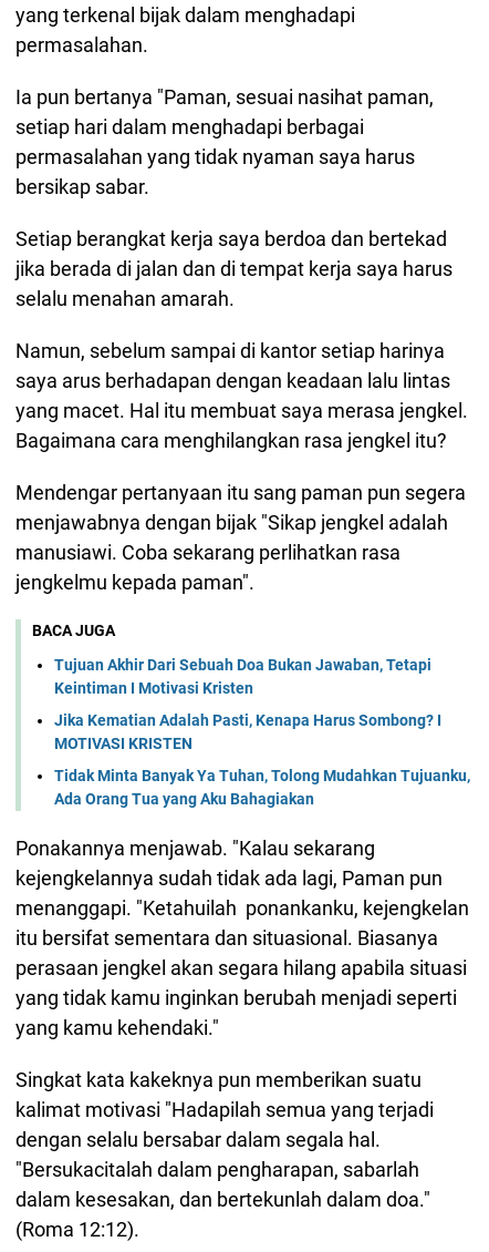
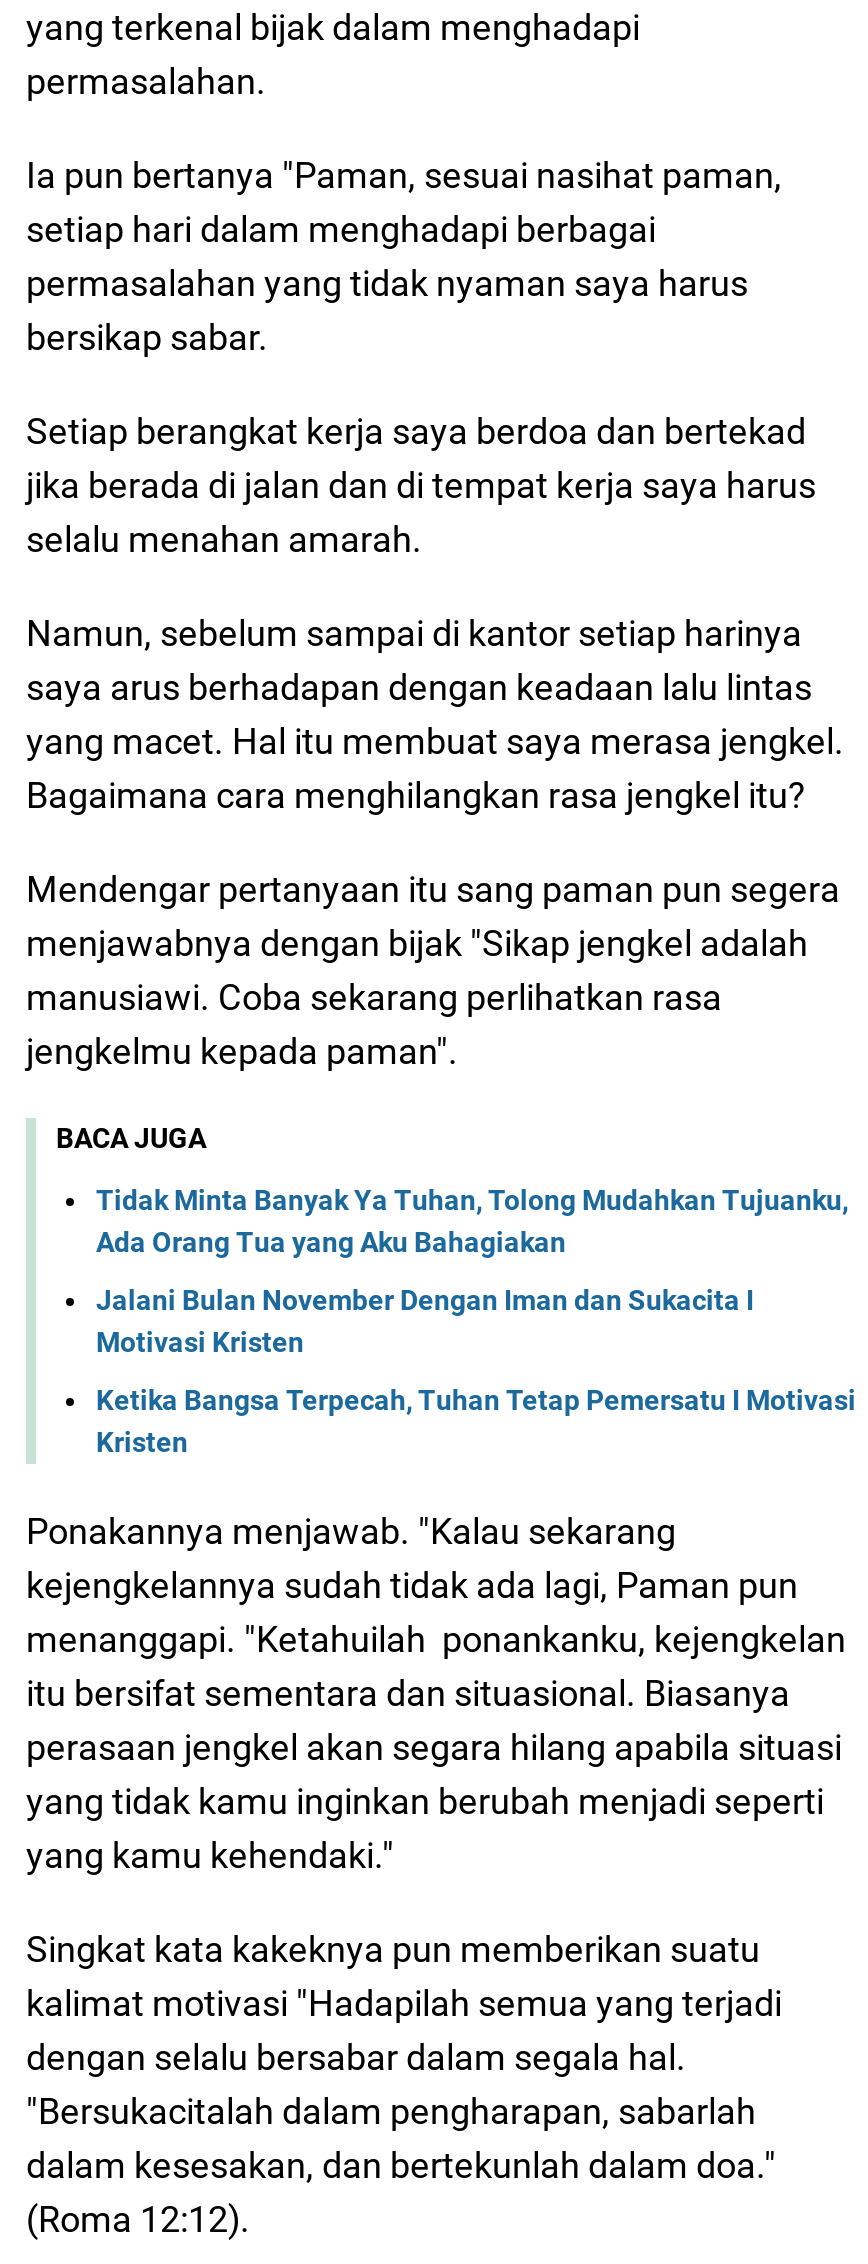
- Tujuan Akhir Dari Sebuah Doa Bukan Jawaban, Tetapi
- Keintiman I Motivasi Kristen
- Jika Kematian Adalah Pasti, Kenapa Harus Sombong? I
- MOTIVASI KRISTEN

moved up: Tidak Minta Banyak Ya Tuhan, Tolong Mudahkan Tujuanku, | Ada Orang Tua yang Aku Bahagiakan

+ Jalani Bulan November Dengan Iman dan Sukacita I
+ Motivasi Kristen
+ Ketika Bangsa Terpecah, Tuhan Tetap Pemersatu I Motivasi
+ Kristen
